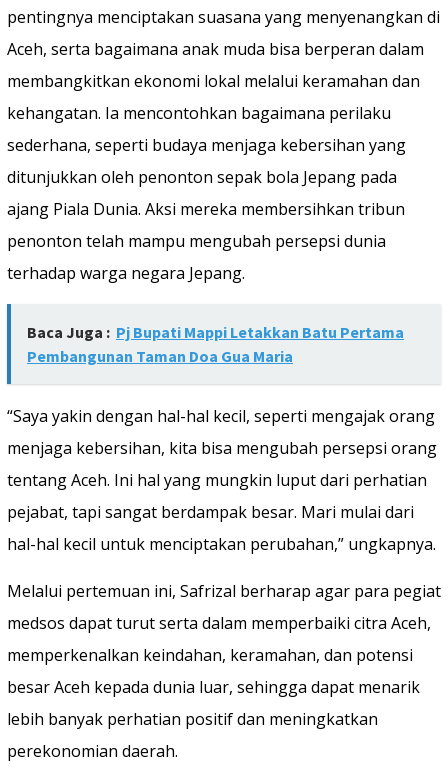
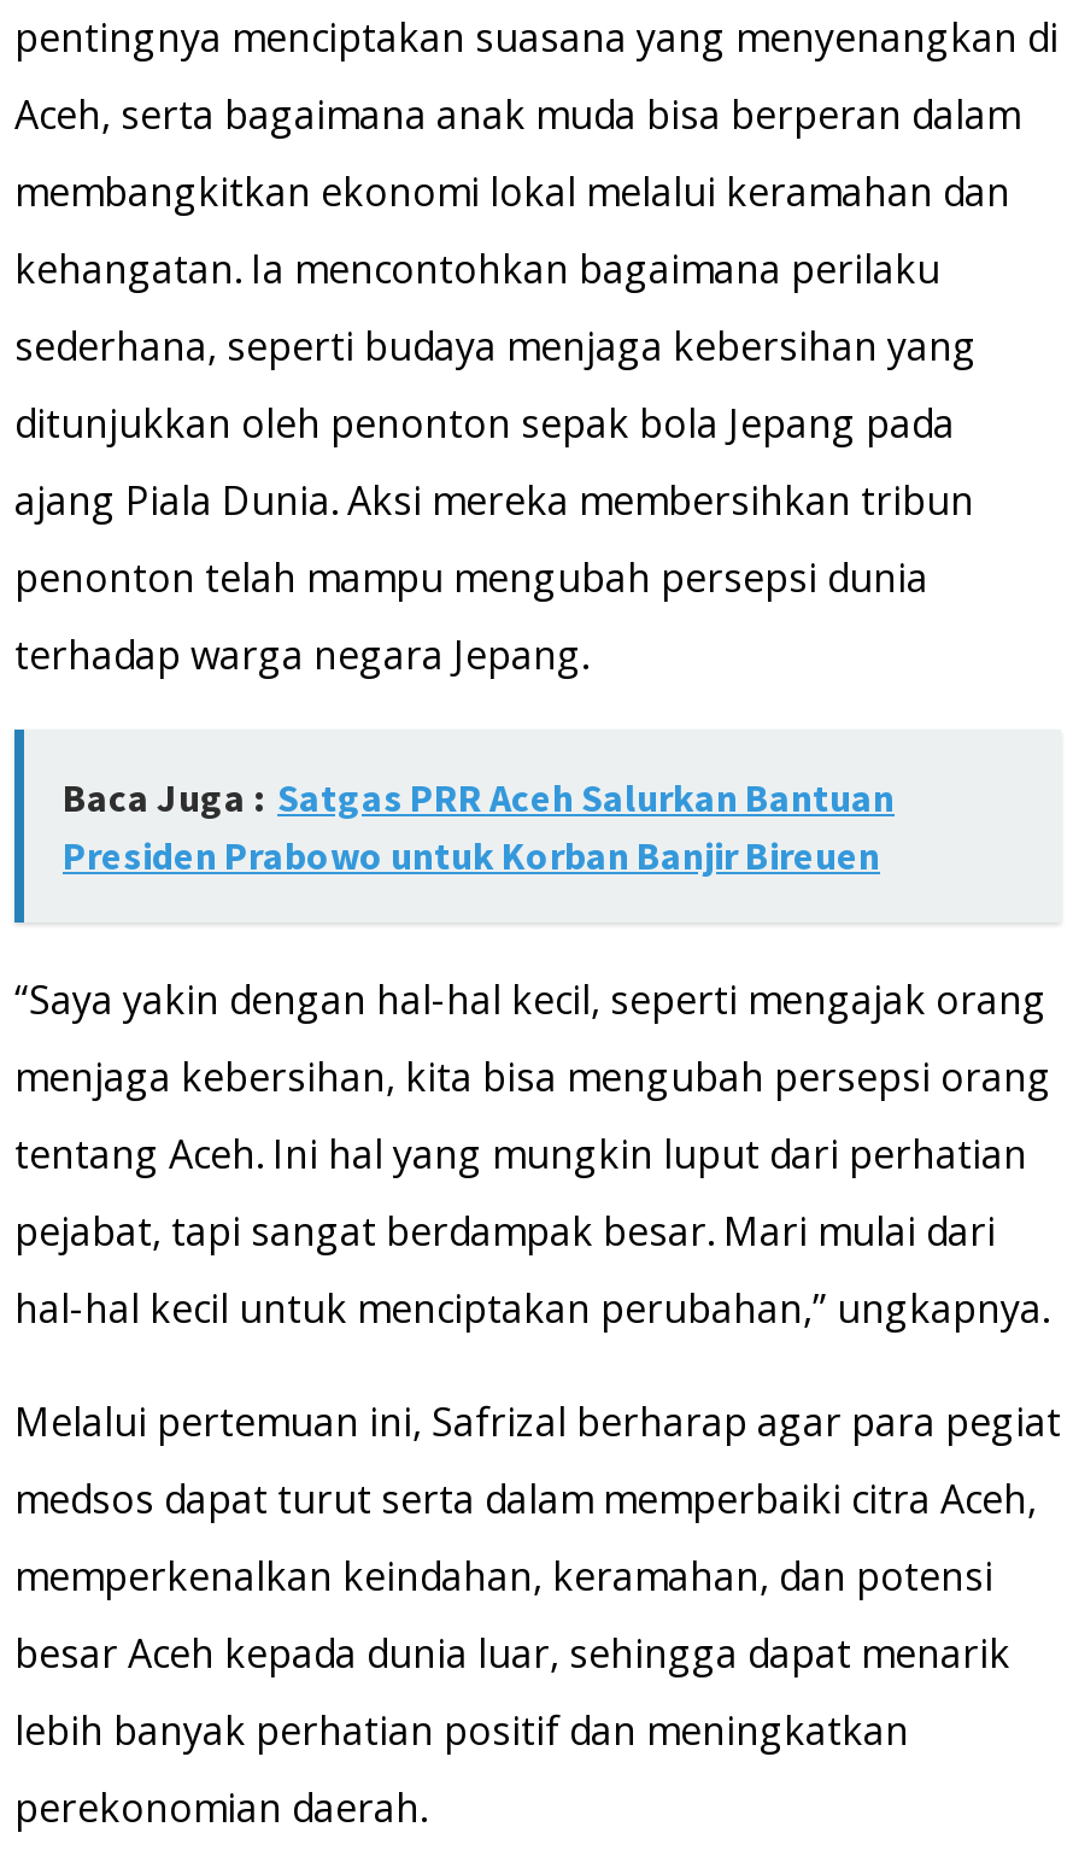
- Baca Juga : Pj Bupati Mappi Letakkan Batu Pertama
- Pembangunan Taman Doa Gua Maria
+ Baca Juga : Satgas PRR Aceh Salurkan Bantuan
+ Presiden Prabowo untuk Korban Banjir Bireuen
